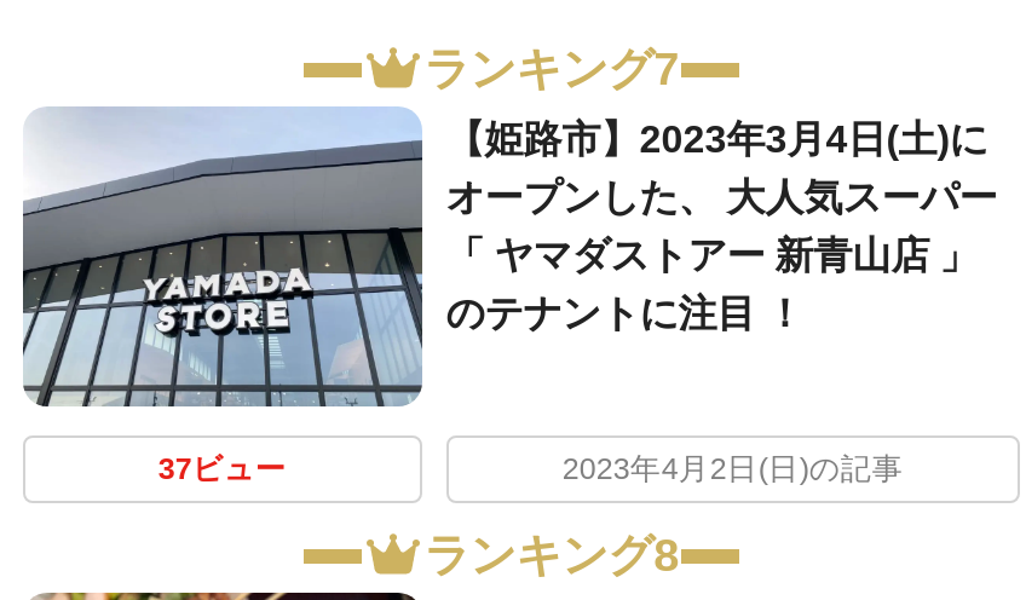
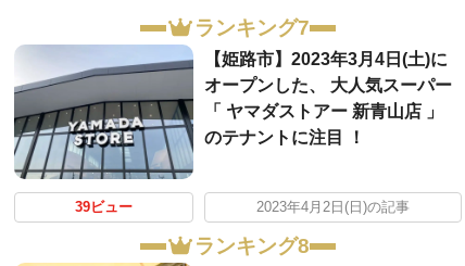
- 37ビュー
+ 39ビュー
